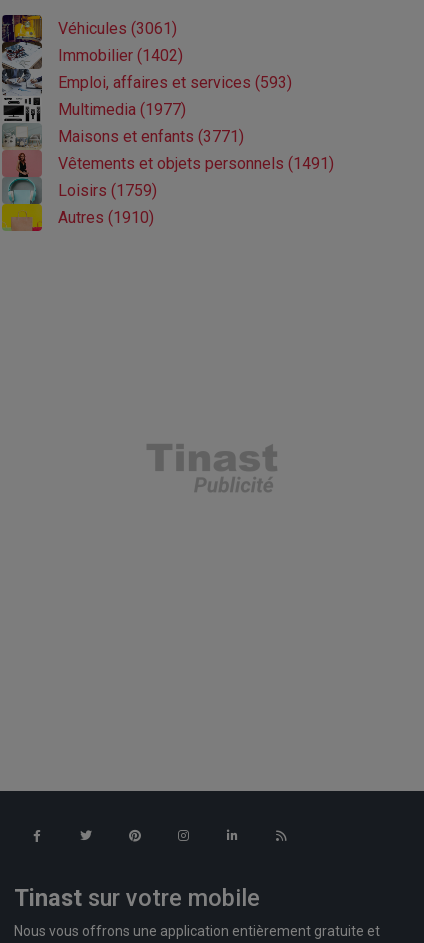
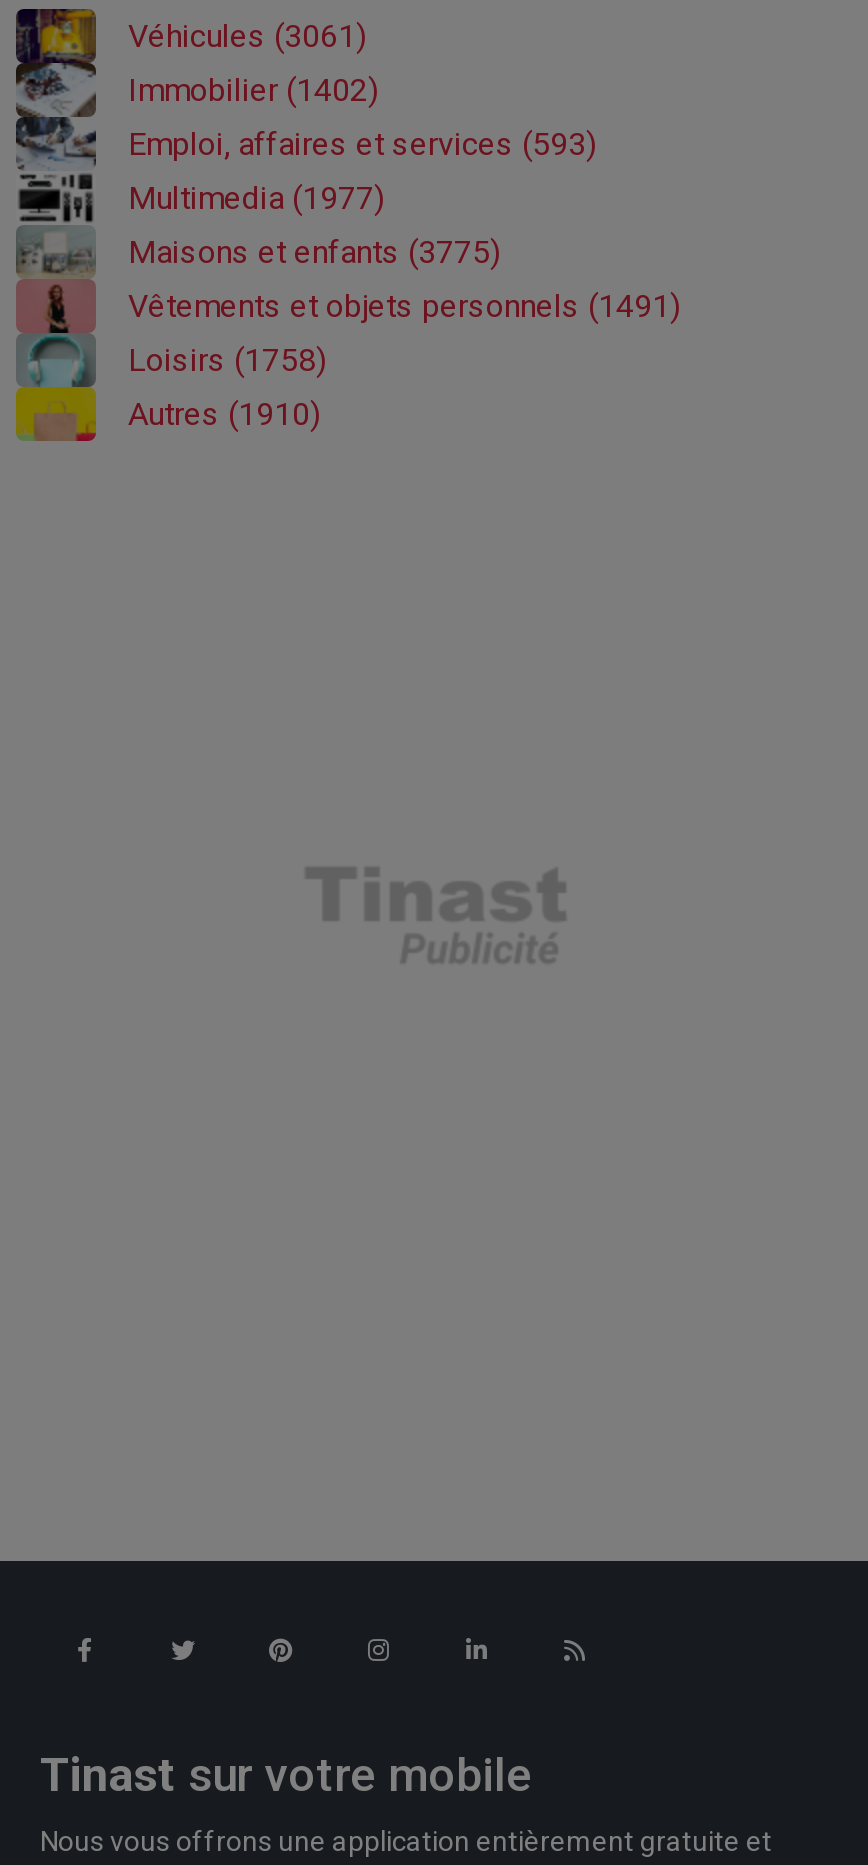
- Maisons et enfants (3771)
+ Maisons et enfants (3775)

- Loisirs (1759)
+ Loisirs (1758)
